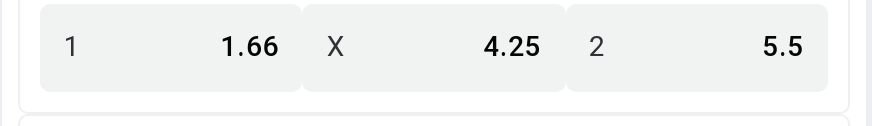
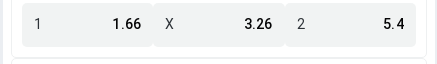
- 4.25 2
+ 3.26 2

- 5.5
+ 5.4
